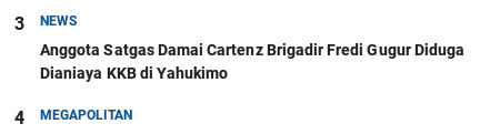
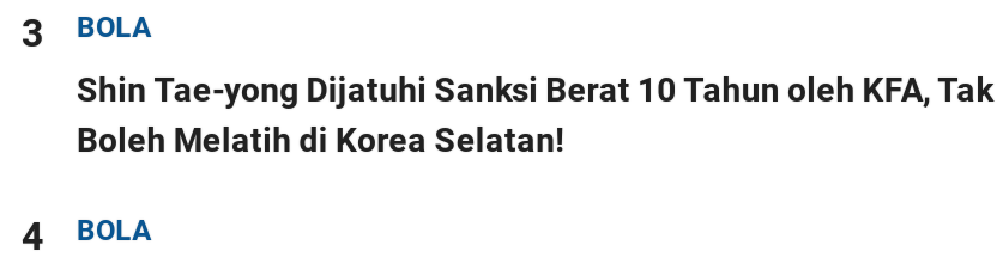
- NEWS
+ BOLA

- Anggota Satgas Damai Cartenz Brigadir Fredi Gugur Diduga
- Dianiaya KKB di Yahukimo
+ Shin Tae-yong Dijatuhi Sanksi Berat 10 Tahun oleh KFA, Tak
+ Boleh Melatih di Korea Selatan!

- MEGAPOLITAN
+ BOLA
